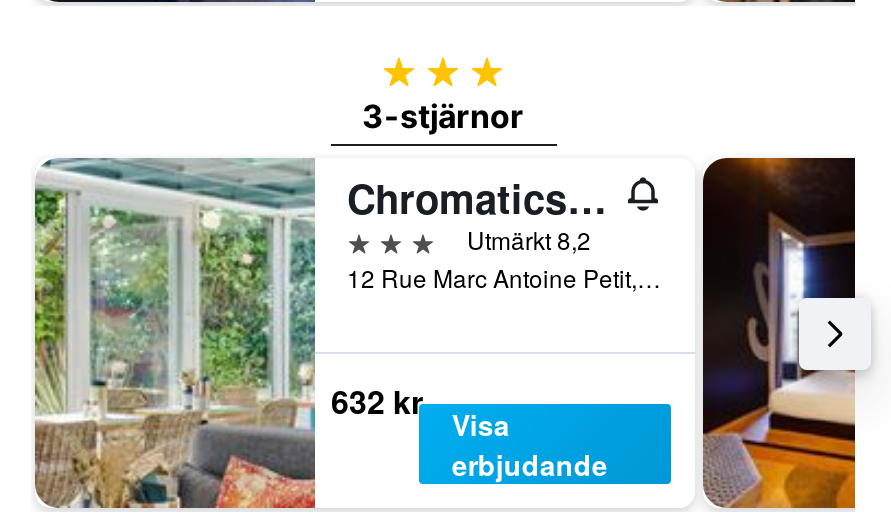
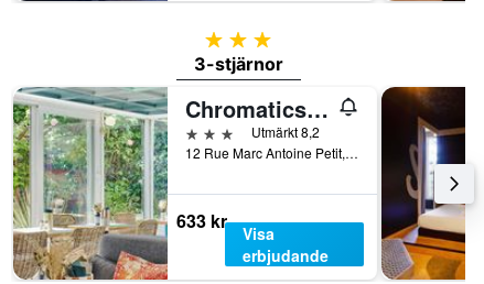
- 632 kr
+ 633 kr
